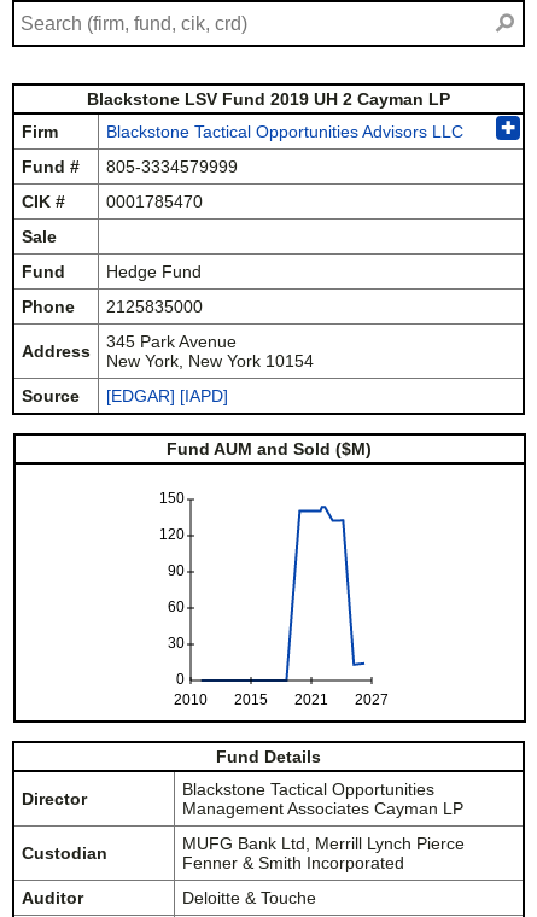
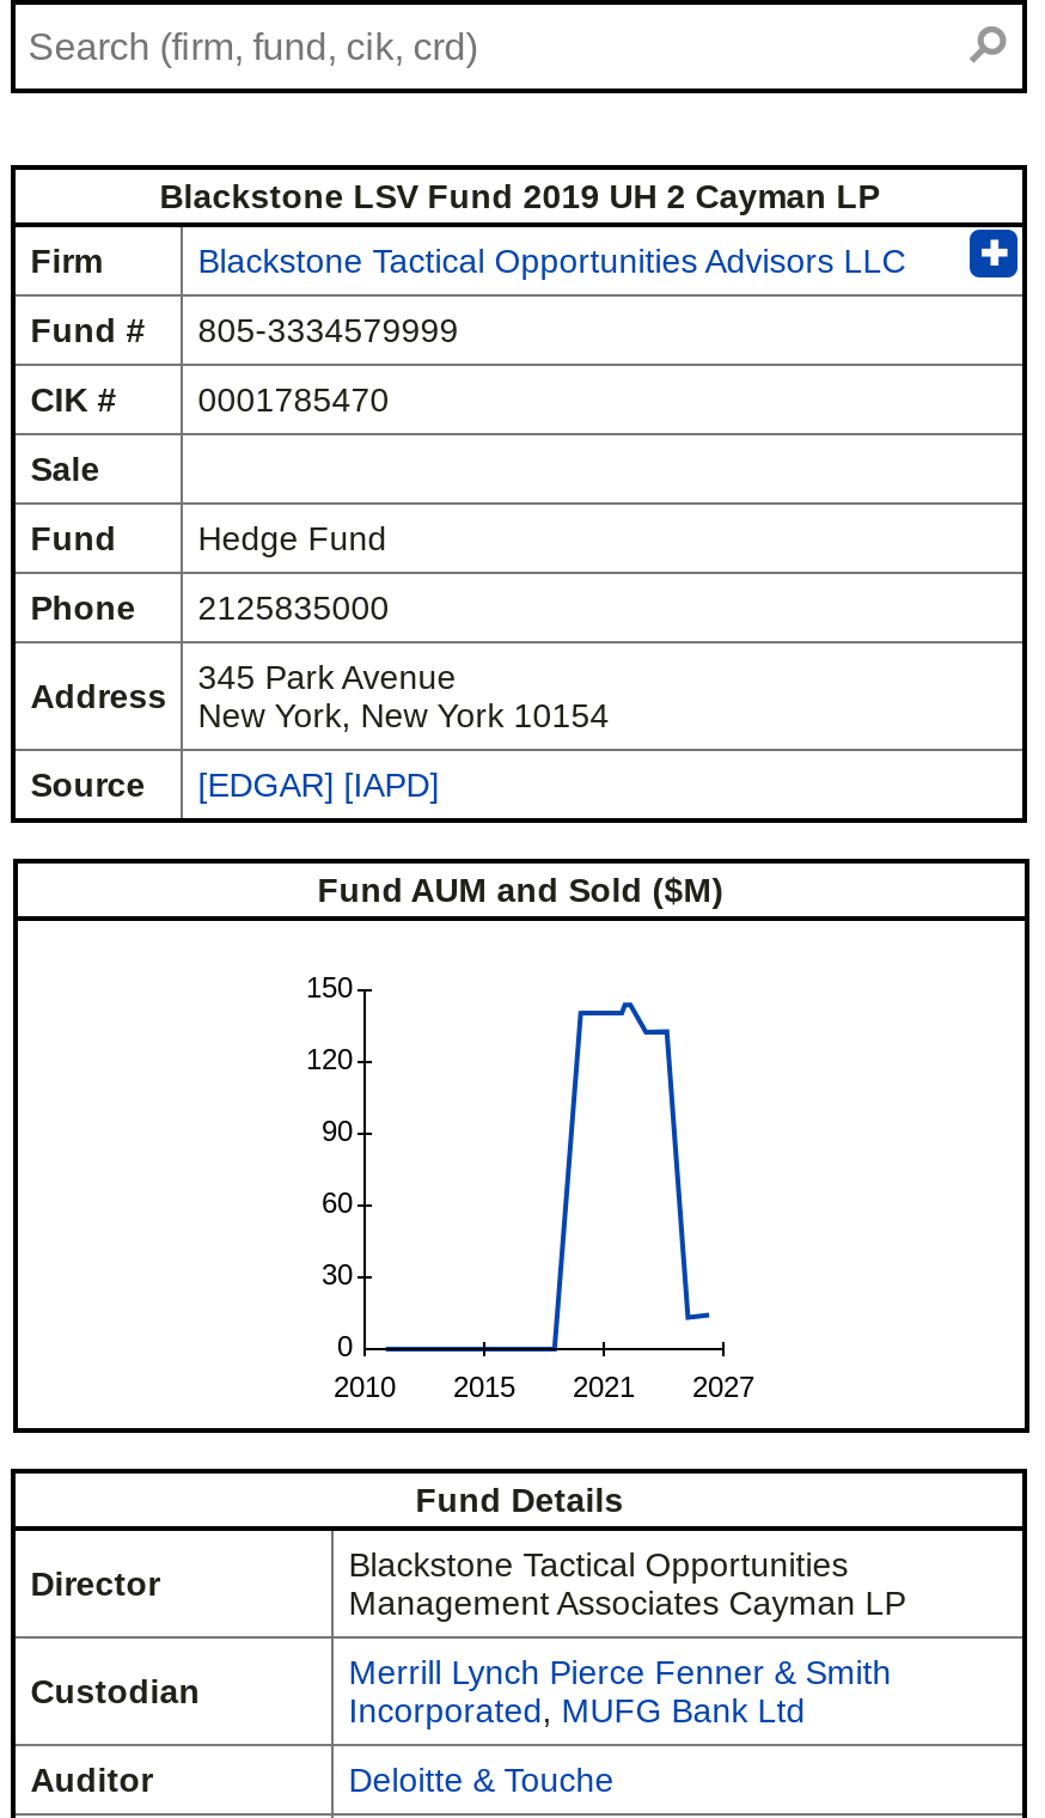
- MUFG Bank Ltd, Merrill Lynch Pierce
- Fenner & Smith Incorporated
+ Merrill Lynch Pierce Fenner & Smith
+ Incorporated, MUFG Bank Ltd
